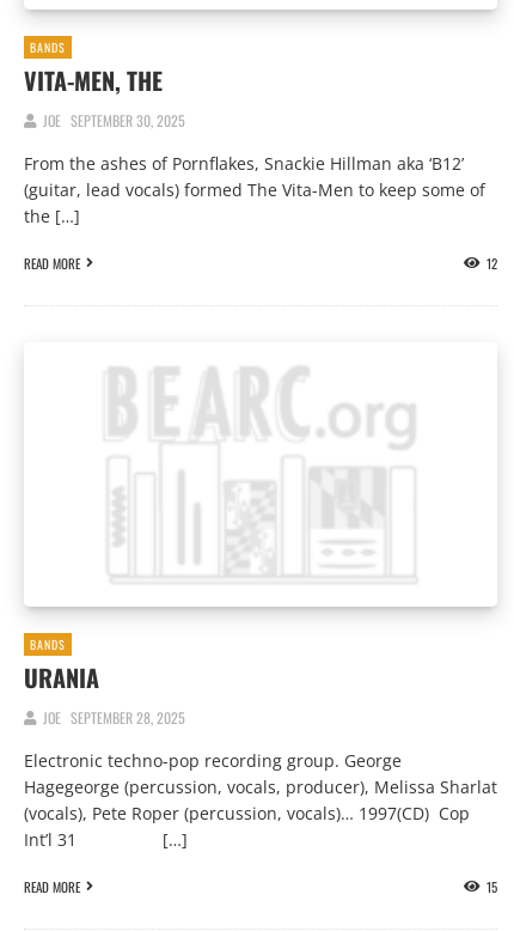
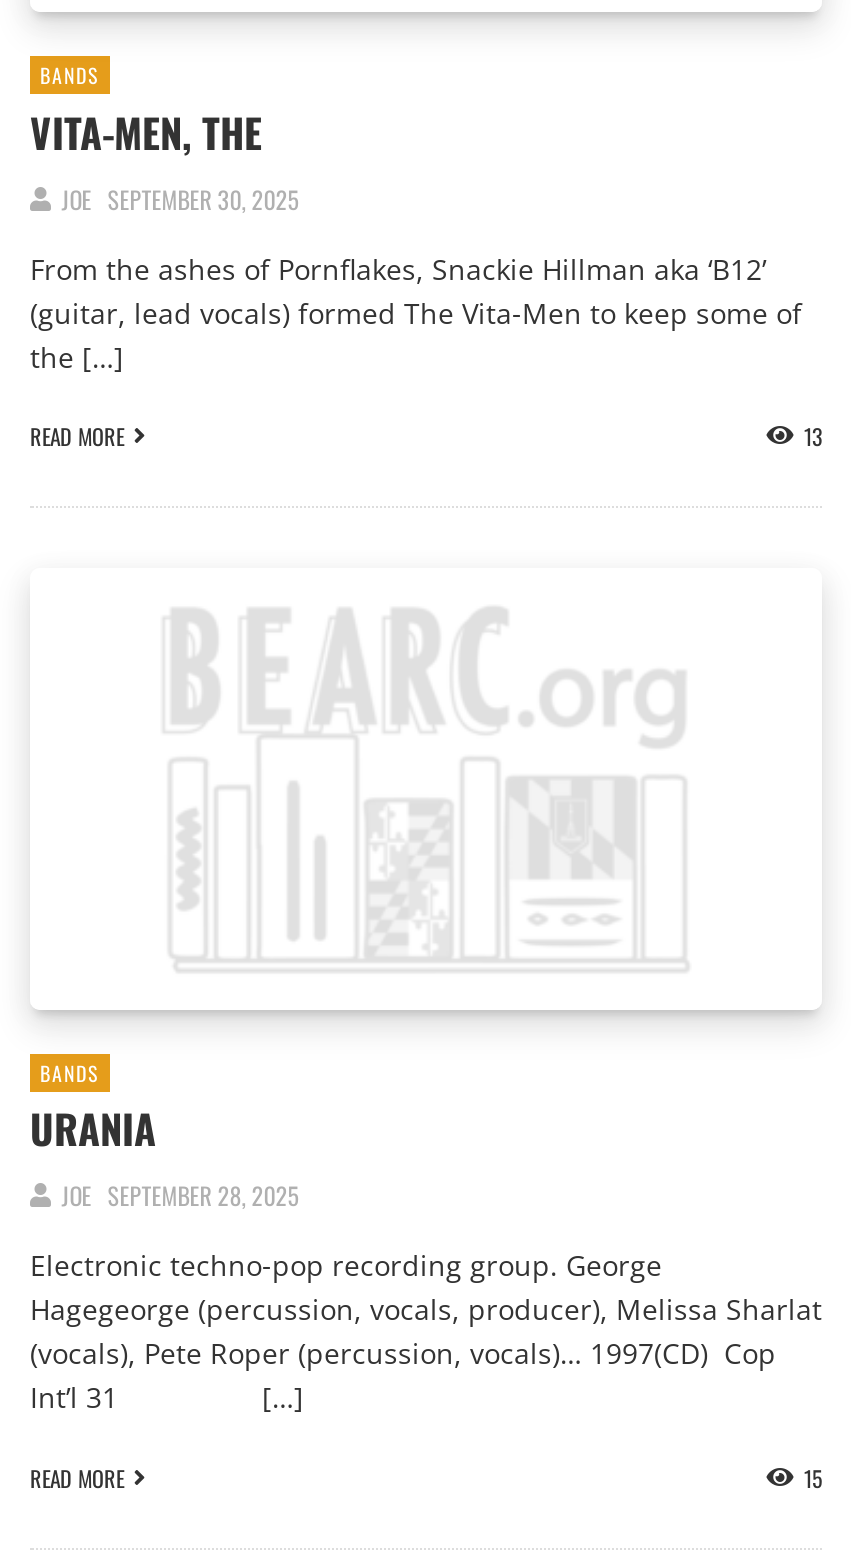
- 12
+ 13
